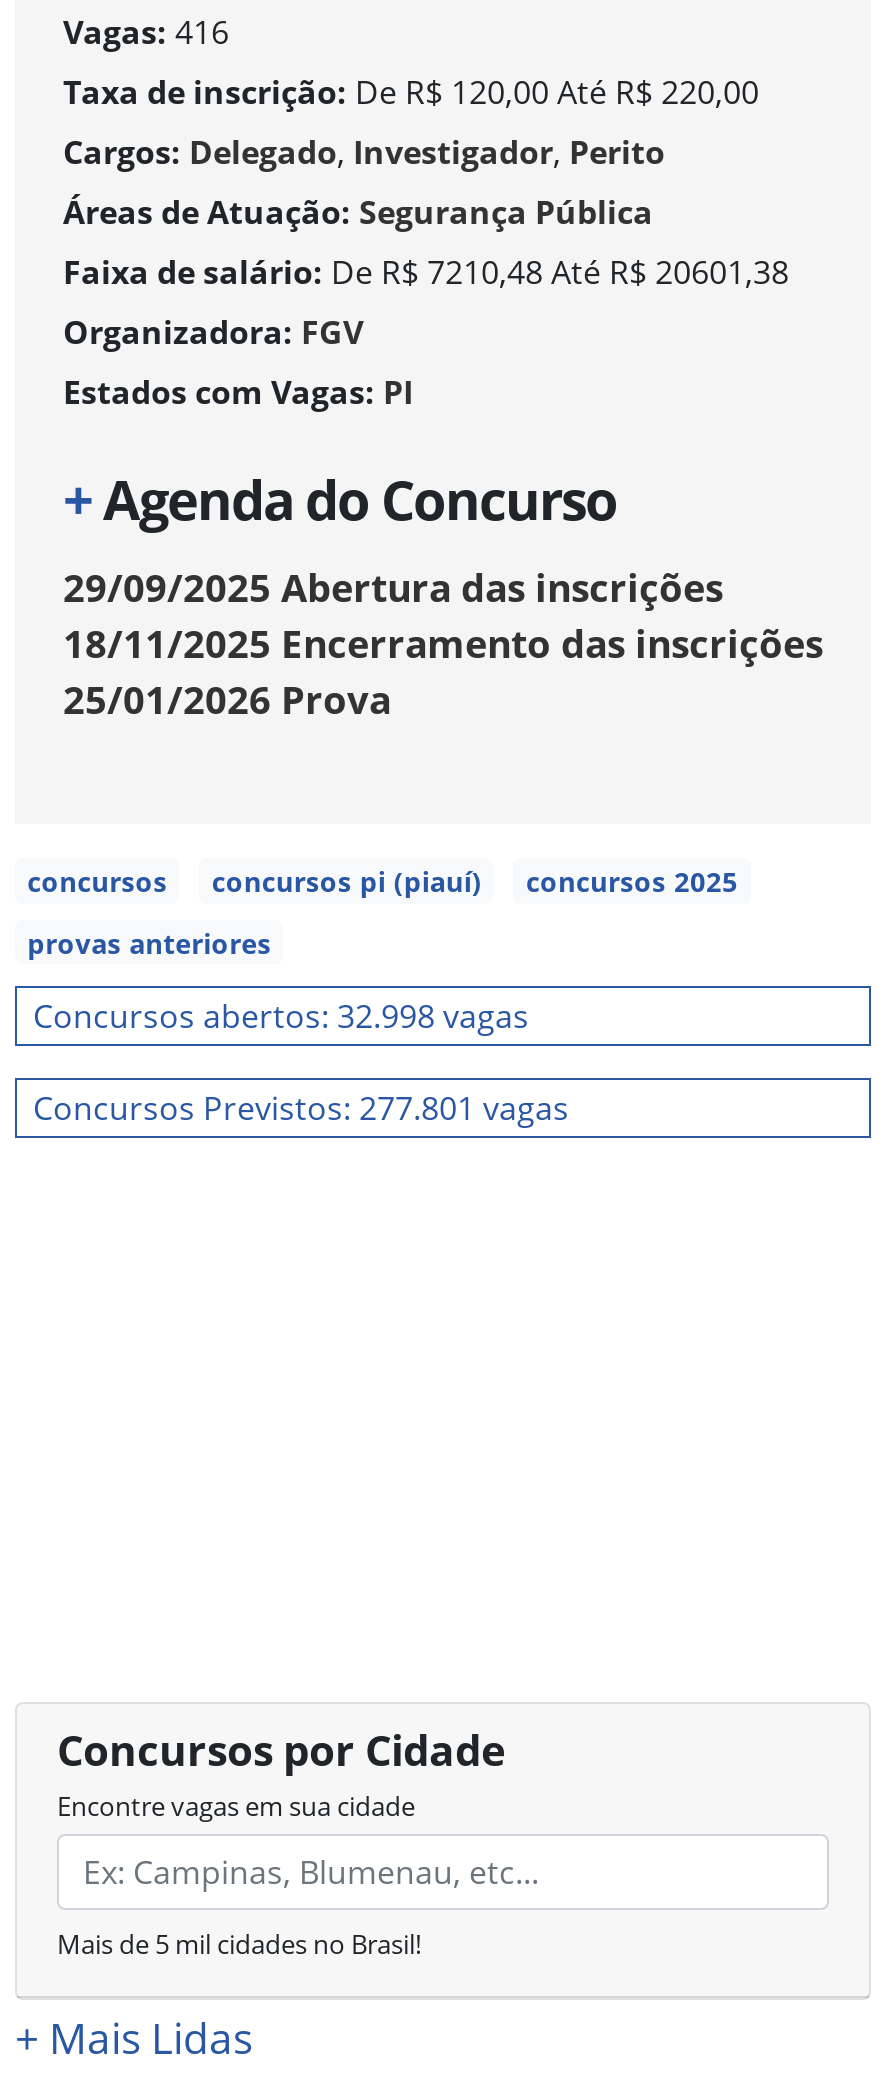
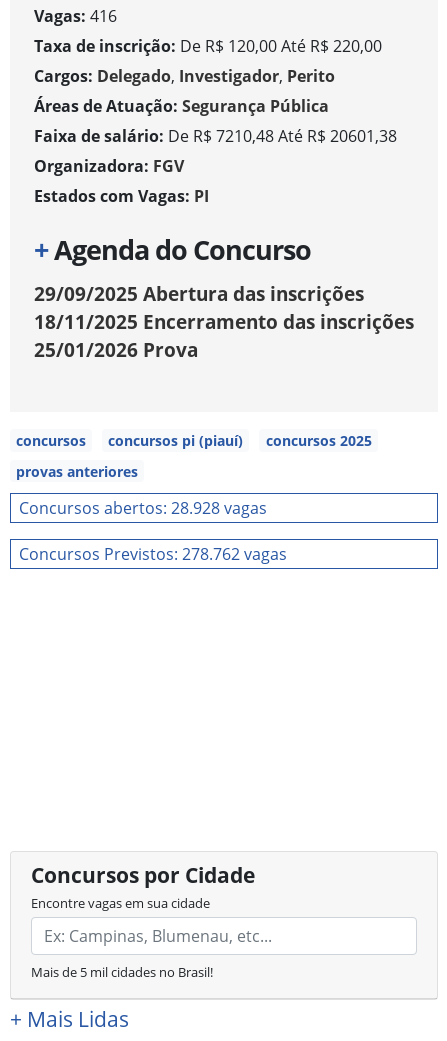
- Concursos abertos: 32.998 vagas
+ Concursos abertos: 28.928 vagas

- Concursos Previstos: 277.801 vagas
+ Concursos Previstos: 278.762 vagas
